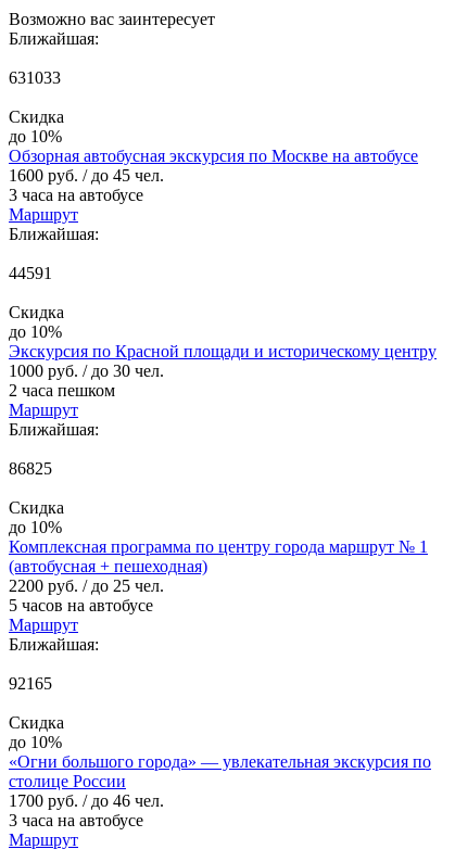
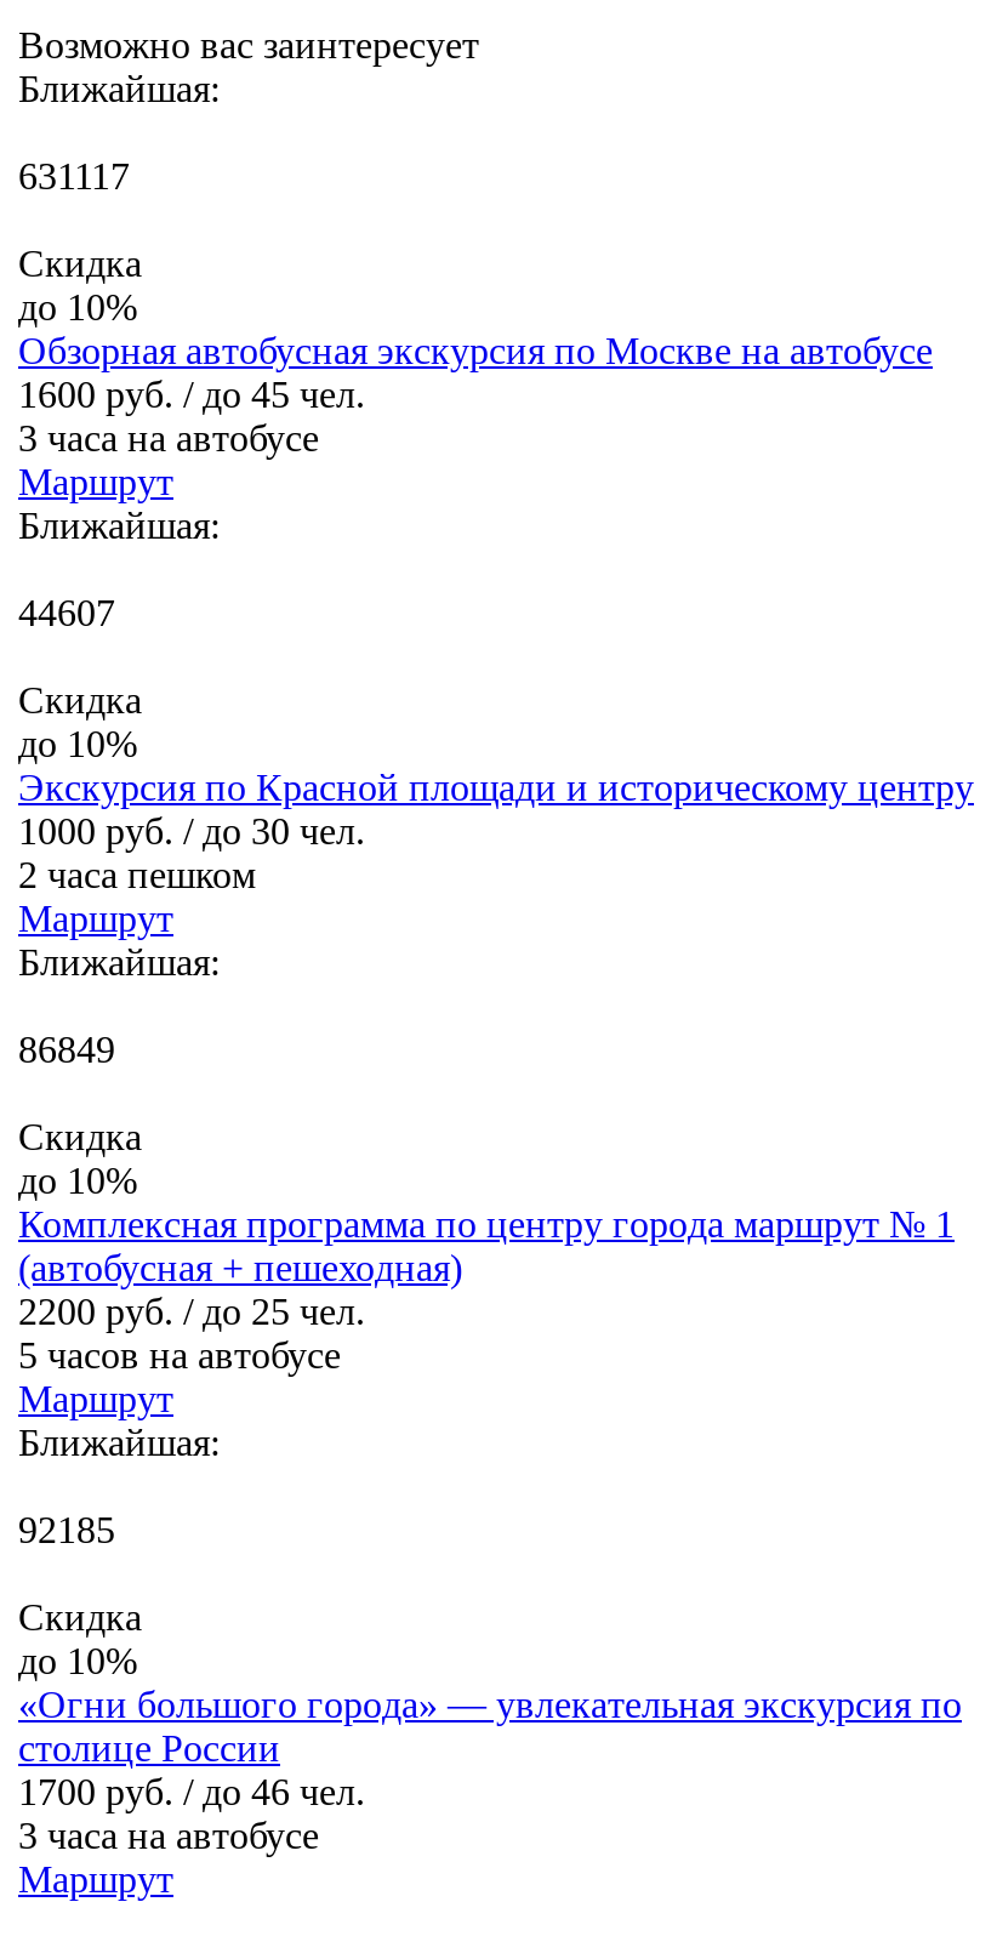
- 631033
+ 631117

- 44591
+ 44607

- 86825
+ 86849

- 92165
+ 92185
